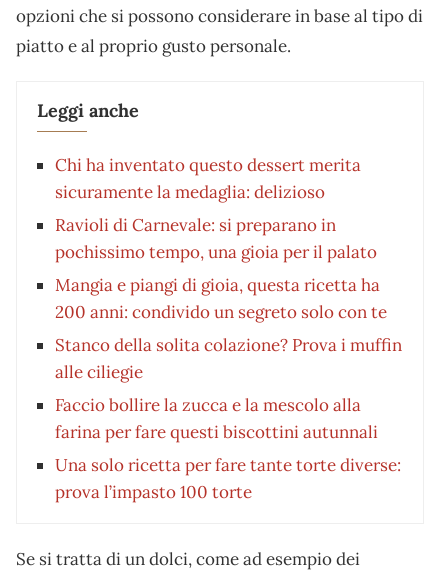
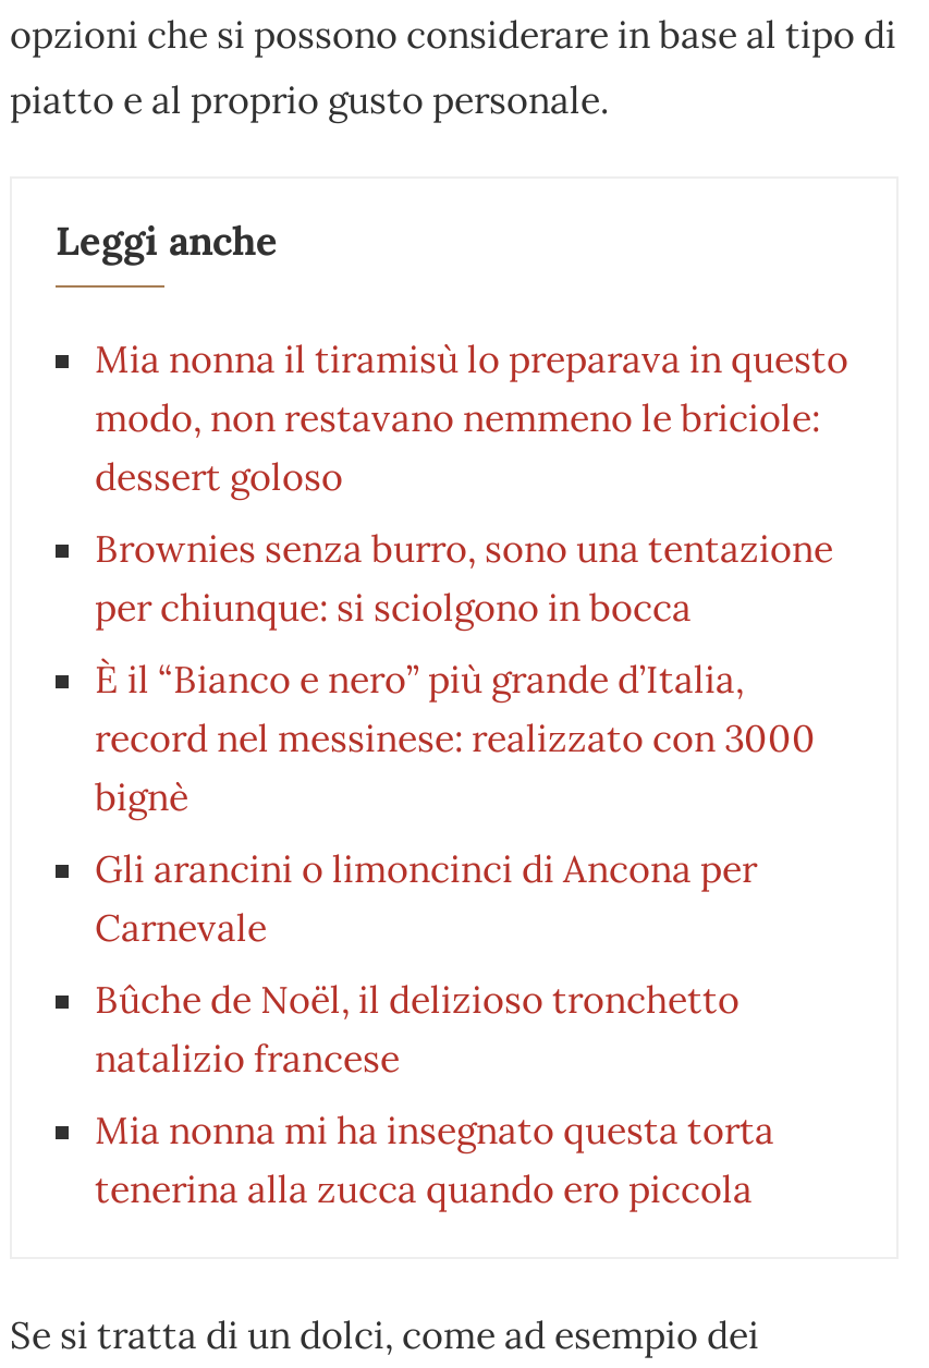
- Chi ha inventato questo dessert merita
- sicuramente la medaglia: delizioso
+ Mia nonna il tiramisù lo preparava in questo
+ modo, non restavano nemmeno le briciole:
+ dessert goloso

- Ravioli di Carnevale: si preparano in
- pochissimo tempo, una gioia per il palato
+ Brownies senza burro, sono una tentazione
+ per chiunque: si sciolgono in bocca

- Mangia e piangi di gioia, questa ricetta ha
- 200 anni: condivido un segreto solo con te
+ È il “Bianco e nero” più grande d’Italia,
+ record nel messinese: realizzato con 3000
+ bignè

- Stanco della solita colazione? Prova i muffin
- alle ciliegie
+ Gli arancini o limoncinci di Ancona per
+ Carnevale

- Faccio bollire la zucca e la mescolo alla
- farina per fare questi biscottini autunnali
+ Bûche de Noël, il delizioso tronchetto
+ natalizio francese

- Una solo ricetta per fare tante torte diverse:
- prova l’impasto 100 torte
+ Mia nonna mi ha insegnato questa torta
+ tenerina alla zucca quando ero piccola
